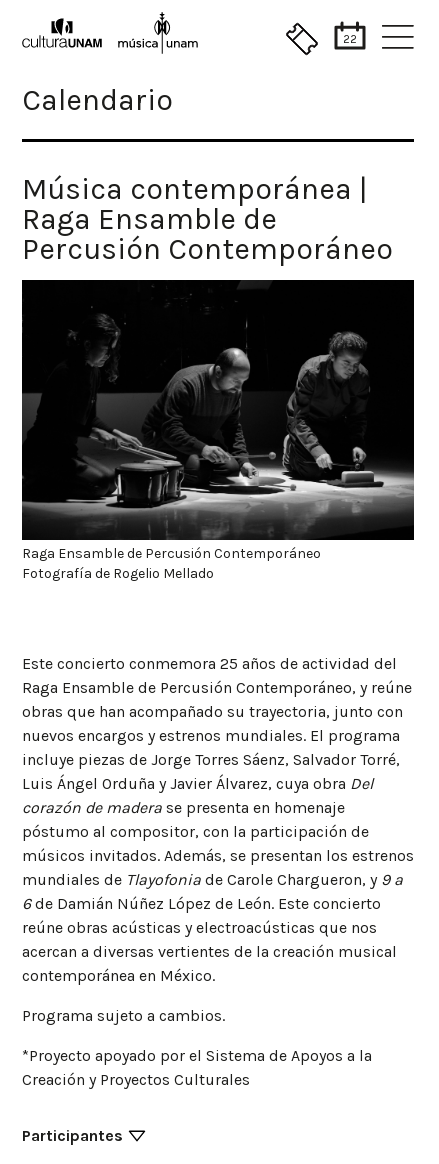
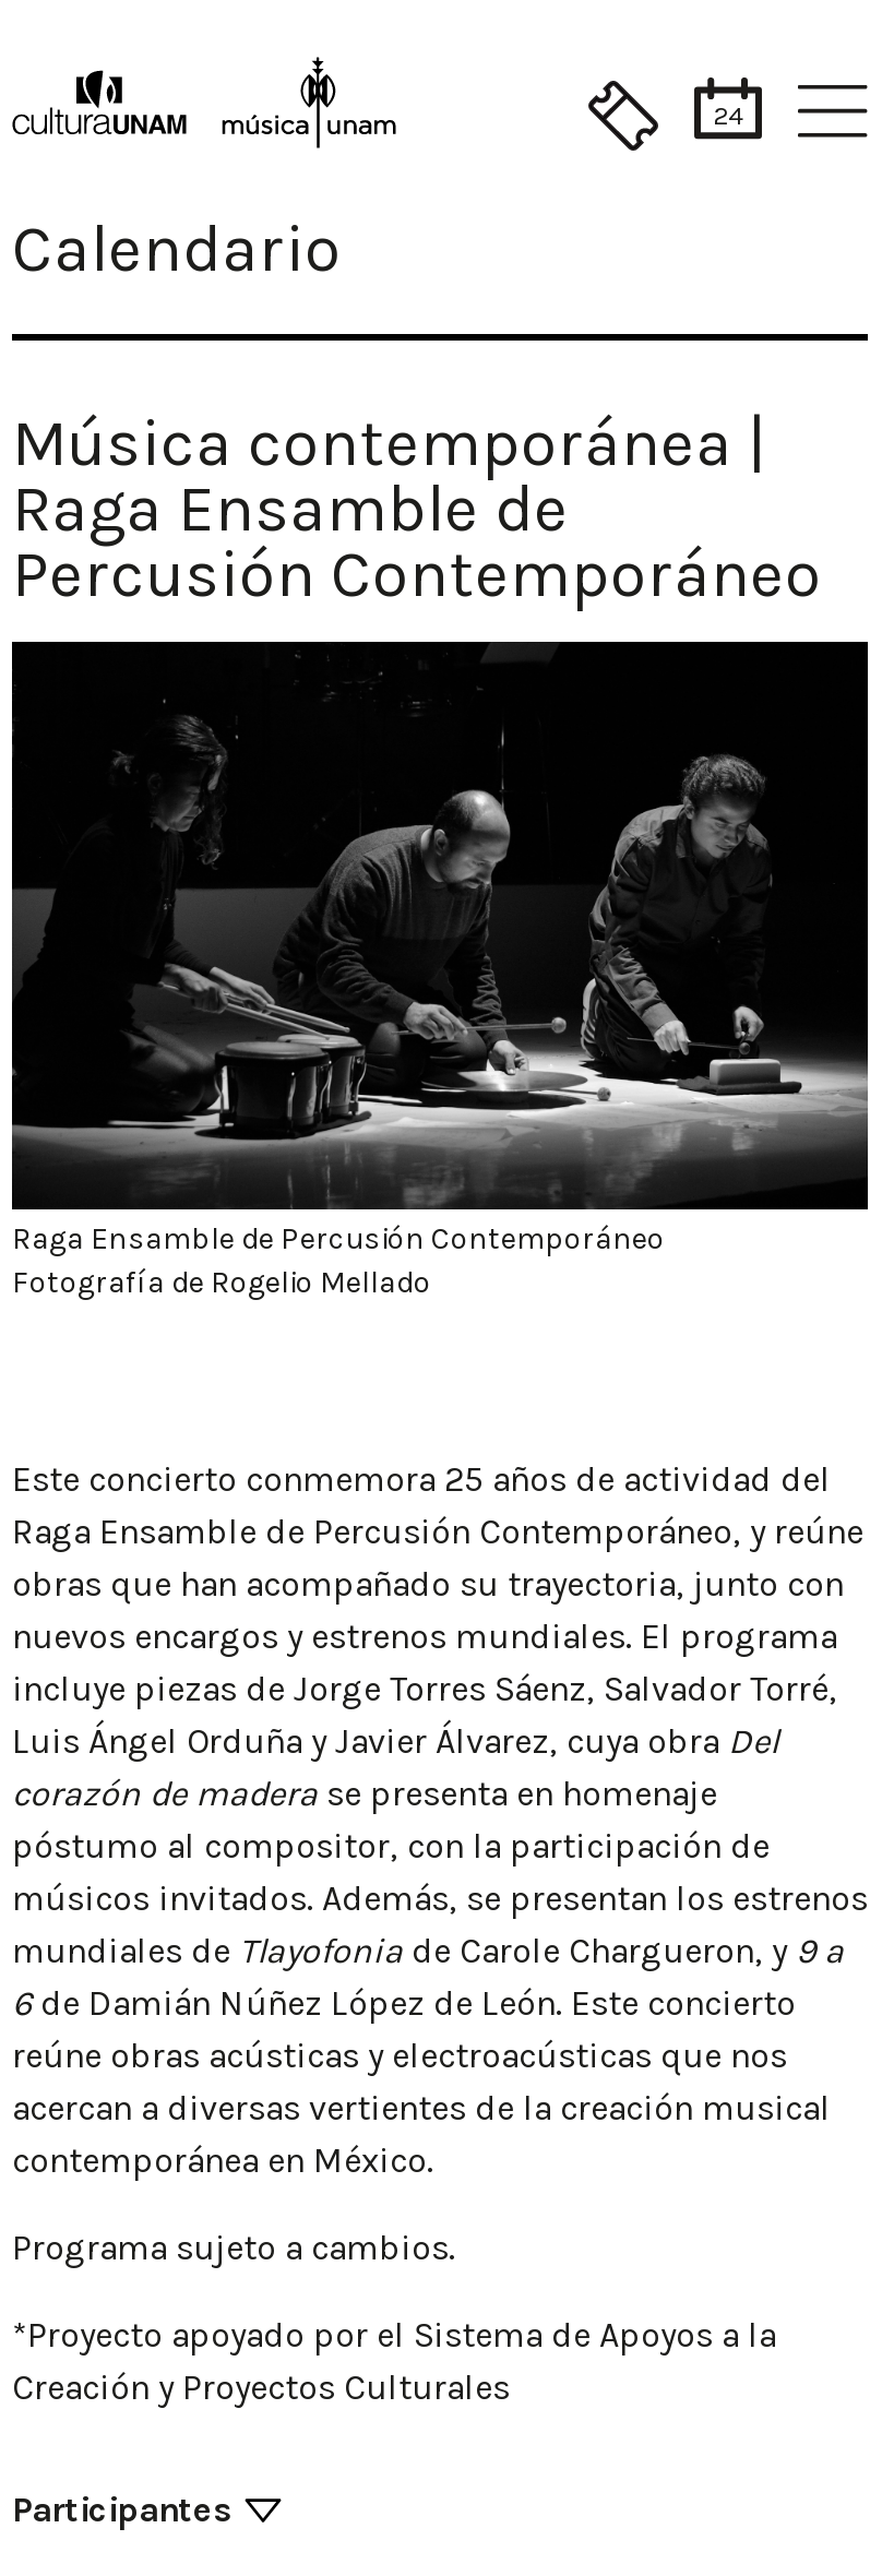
- 22
+ 24
